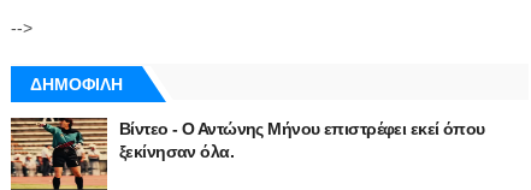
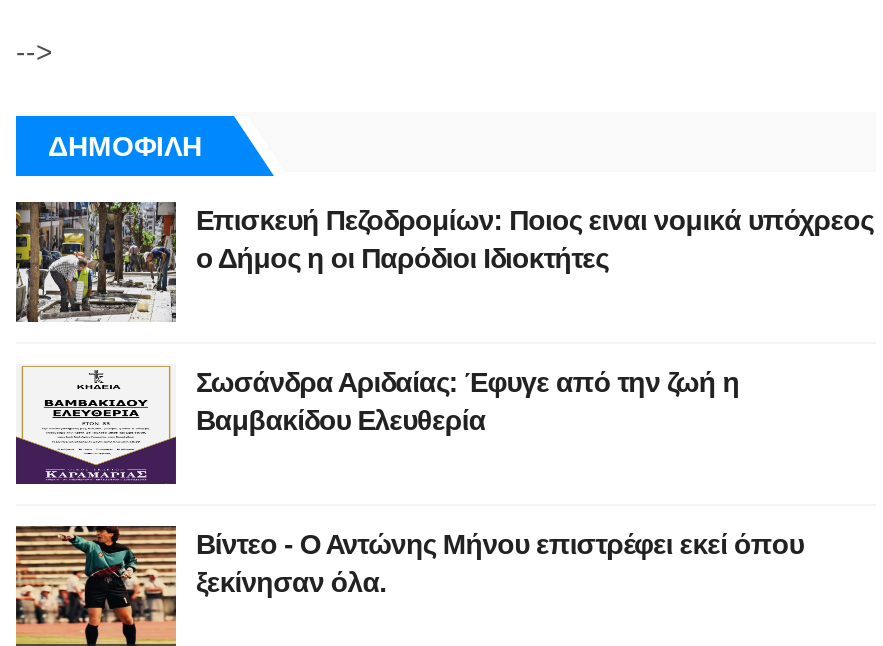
+ [image]
+ Επισκευή Πεζοδρομίων: Ποιος ειναι νομικά υπόχρεος
+ ο Δήμος η οι Παρόδιοι Ιδιοκτήτες

+ [image]
+ Σωσάνδρα Αριδαίας: Έφυγε από την ζωή η
+ Βαμβακίδου Ελευθερία
